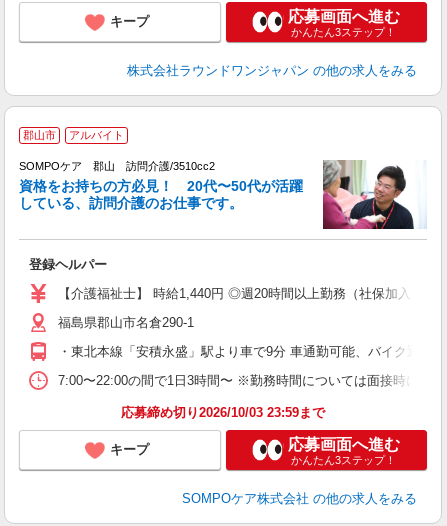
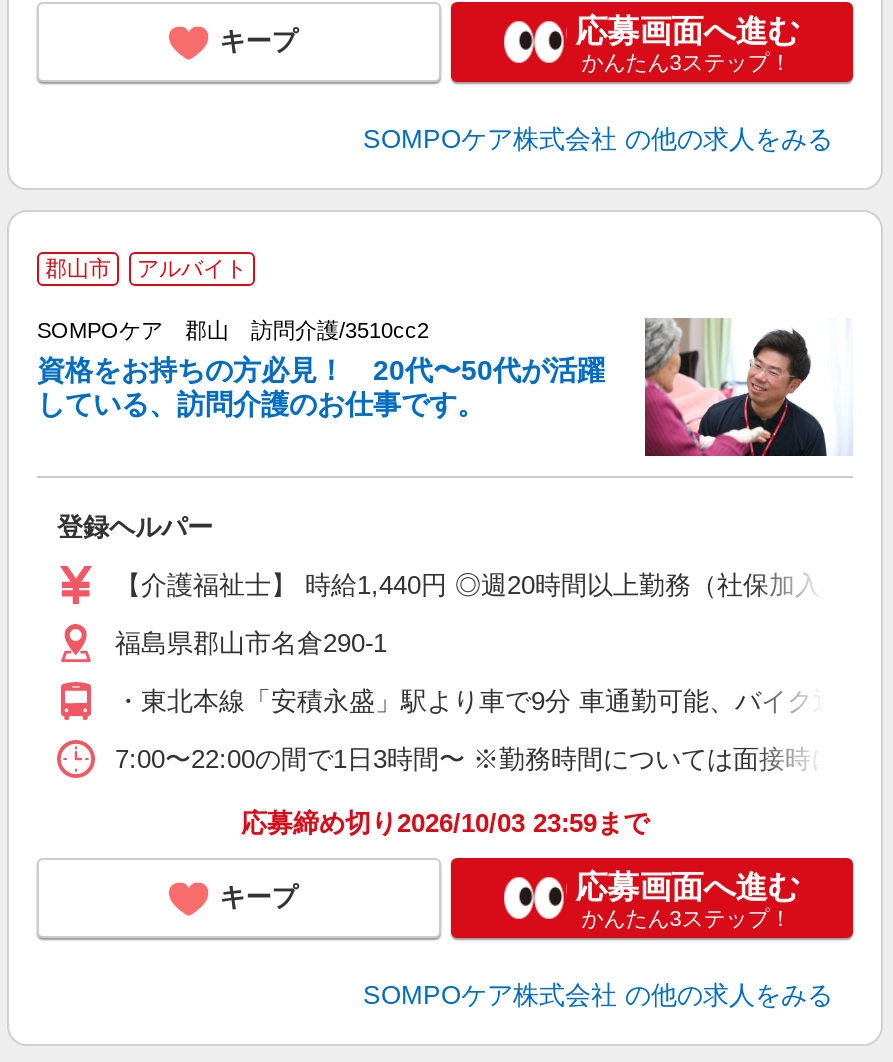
- 株式会社ラウンドワンジャパンの他の求人をみる
+ SOMPOケア株式会社の他の求人をみる
